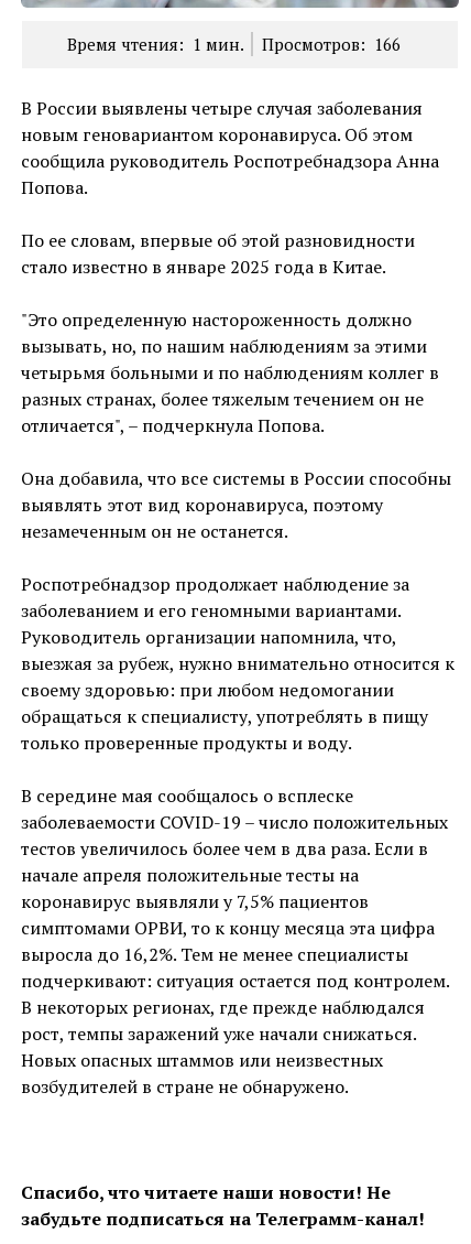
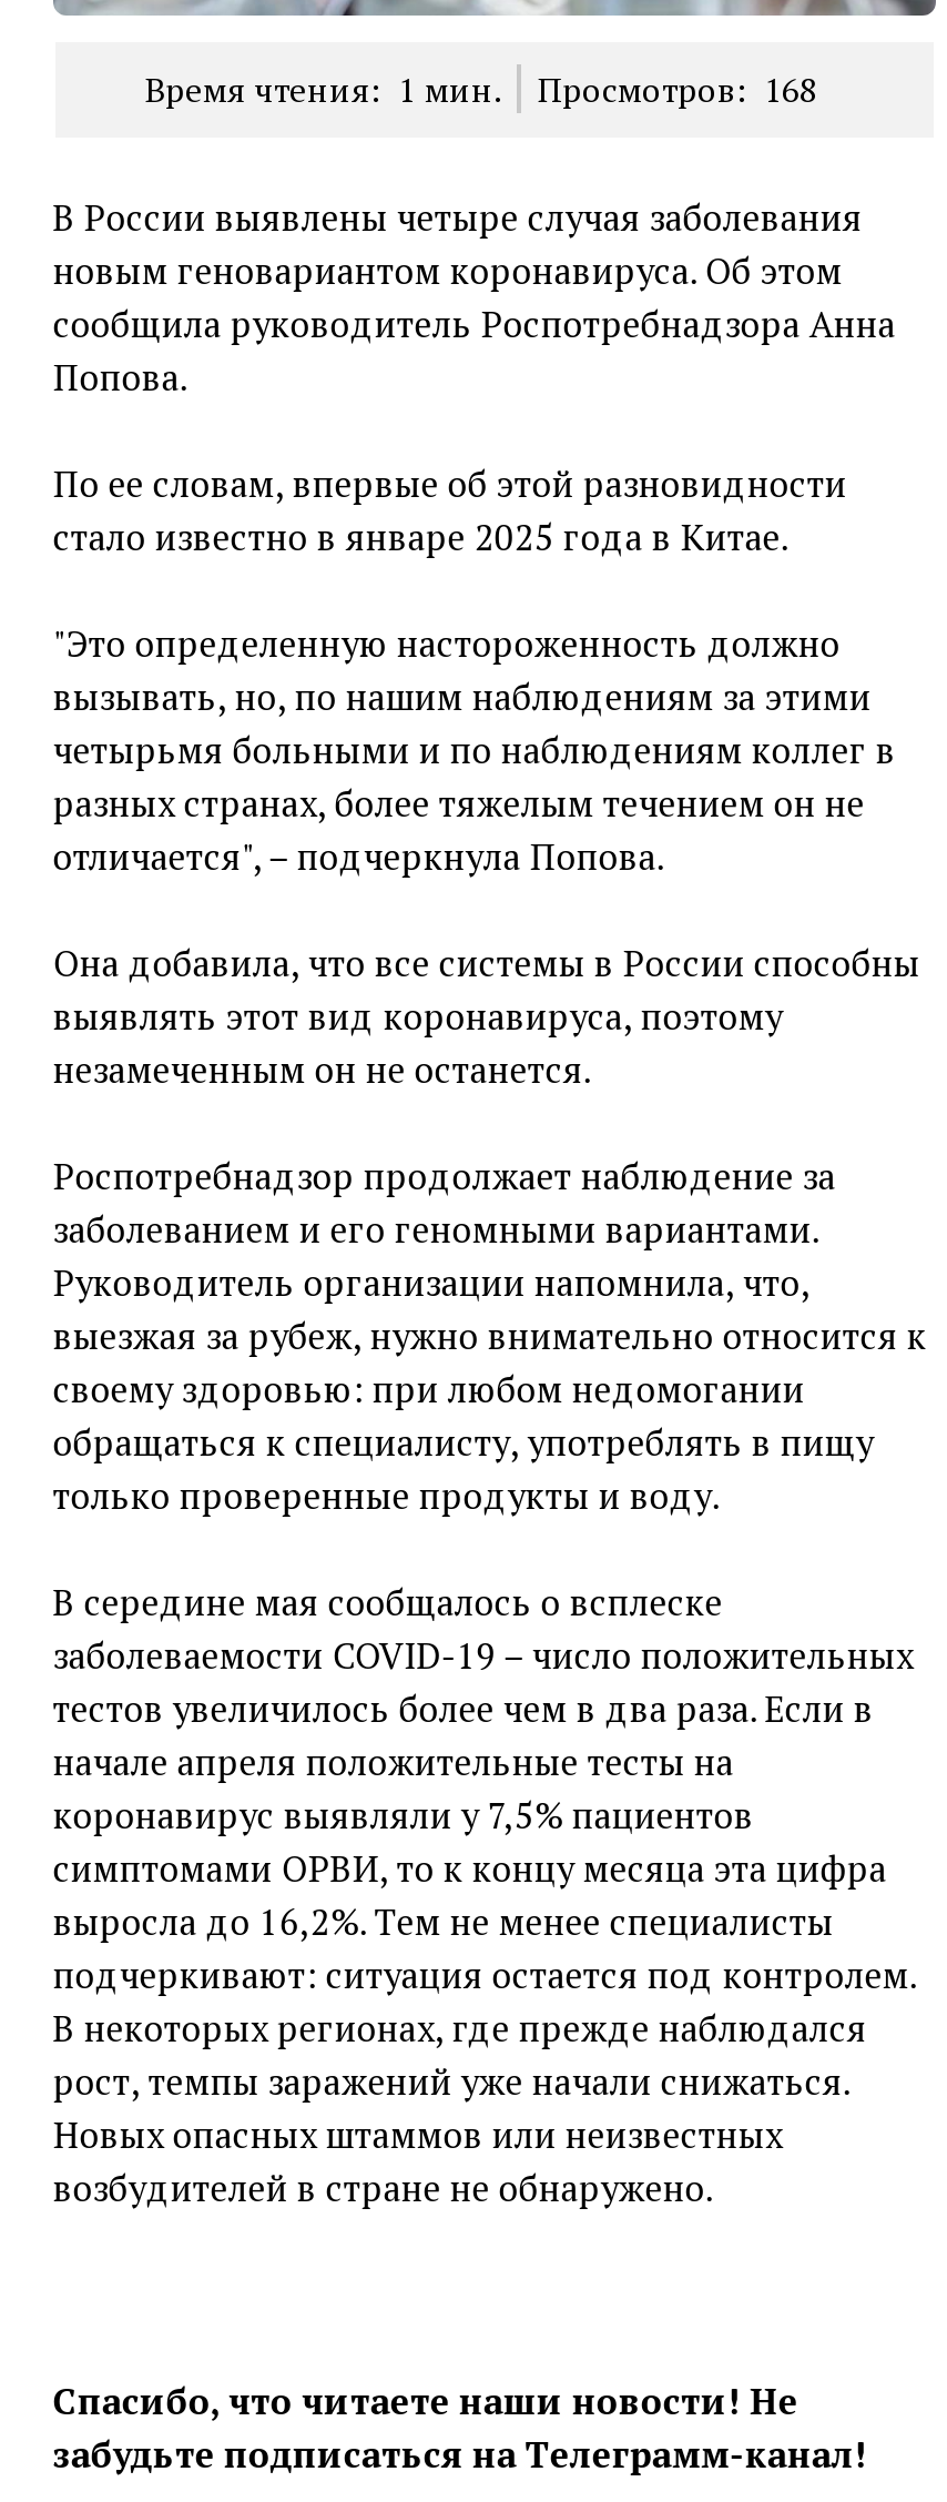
- Время чтения: 1 мин. Просмотров: 166
+ Время чтения: 1 мин. Просмотров: 168
